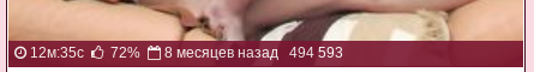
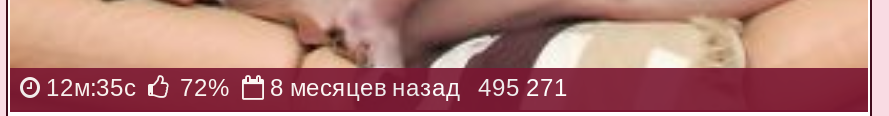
- 8 месяцев назад 494 593
+ 8 месяцев назад 495 271
